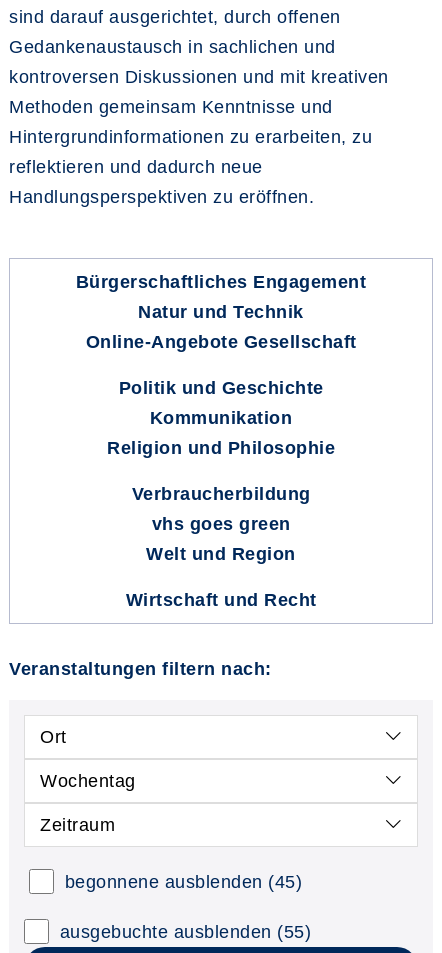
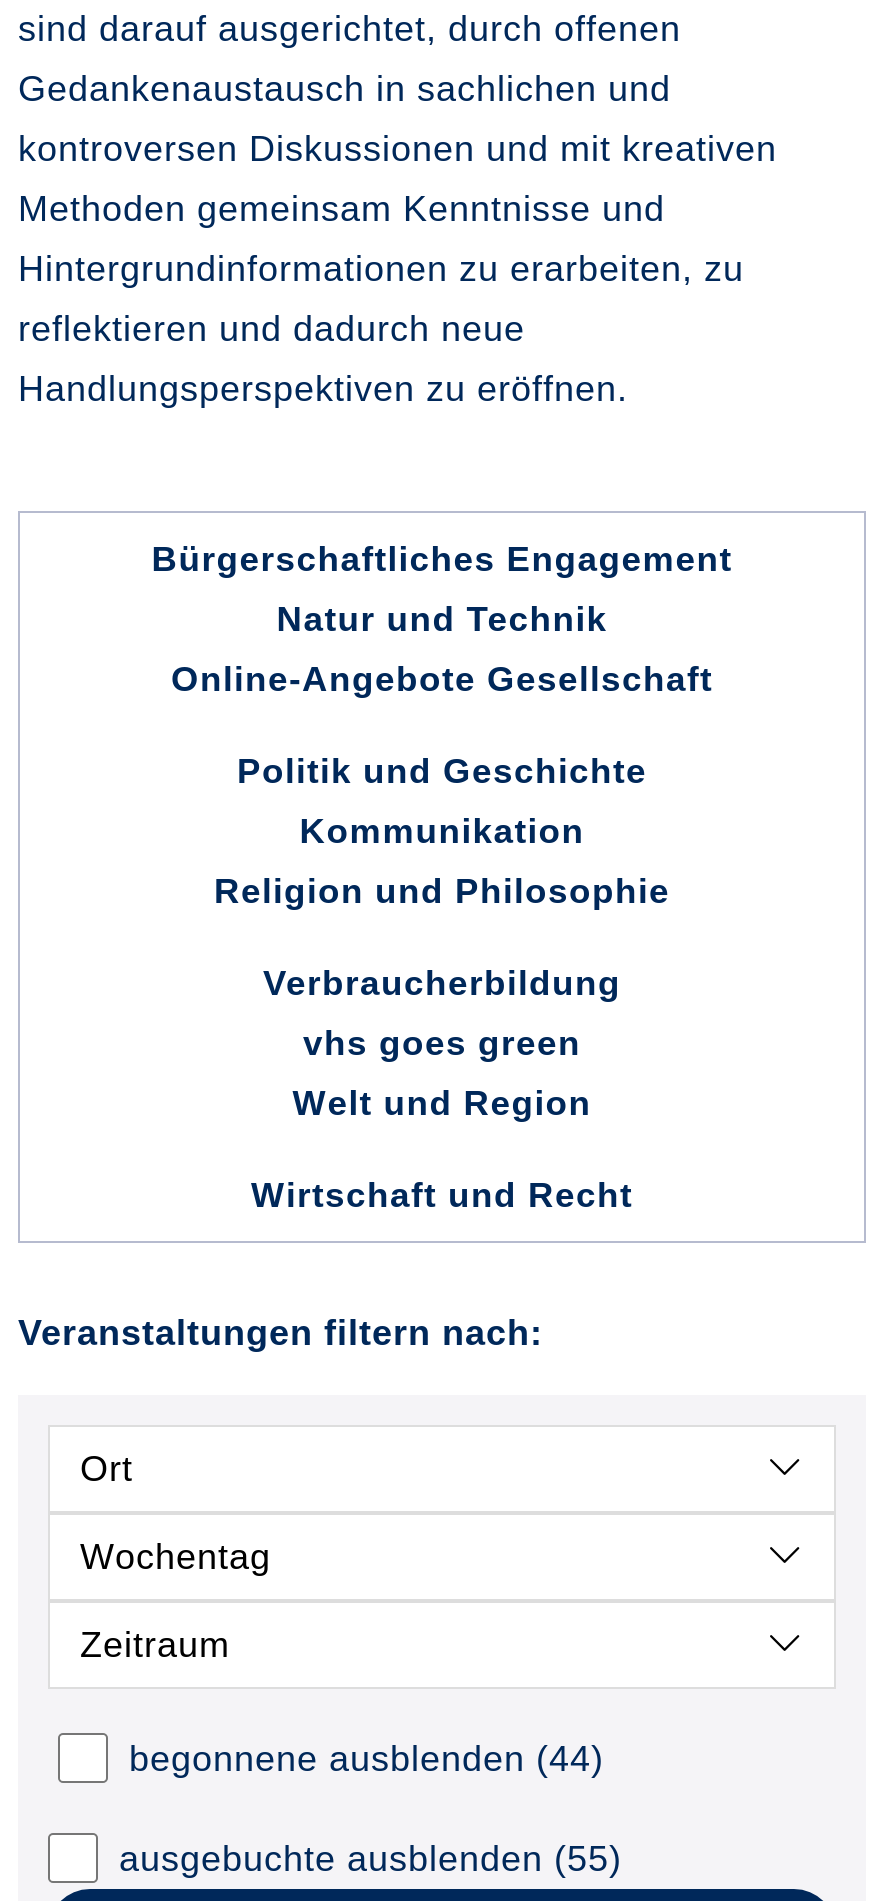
- begonnene ausblenden (45)
+ begonnene ausblenden (44)
